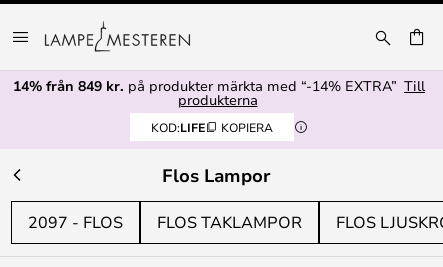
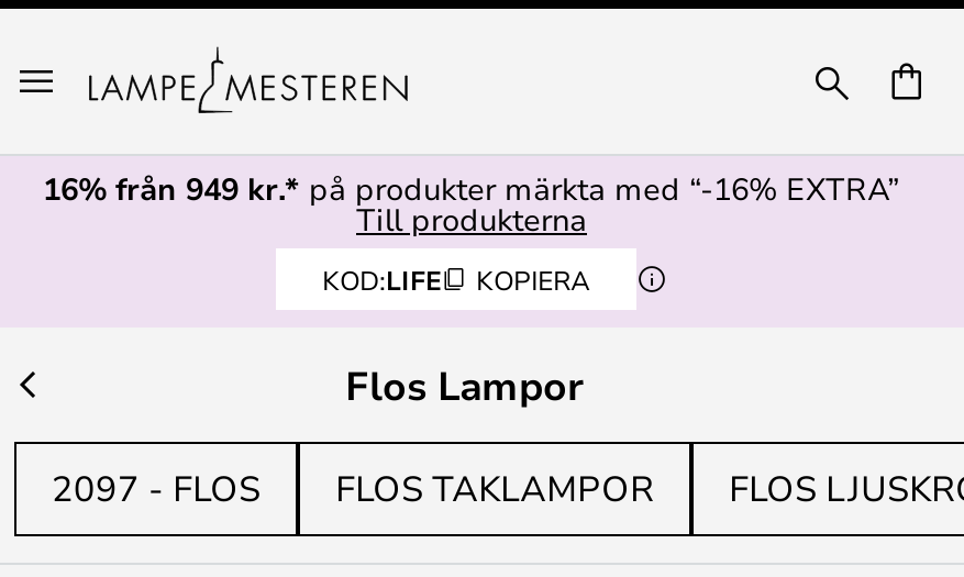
- 14% från 849 kr. på produkter märkta med “-14% EXTRA” Till
- produkterna
+ 16% från 949 kr.* på produkter märkta med “-16% EXTRA”
+ Till produkterna
